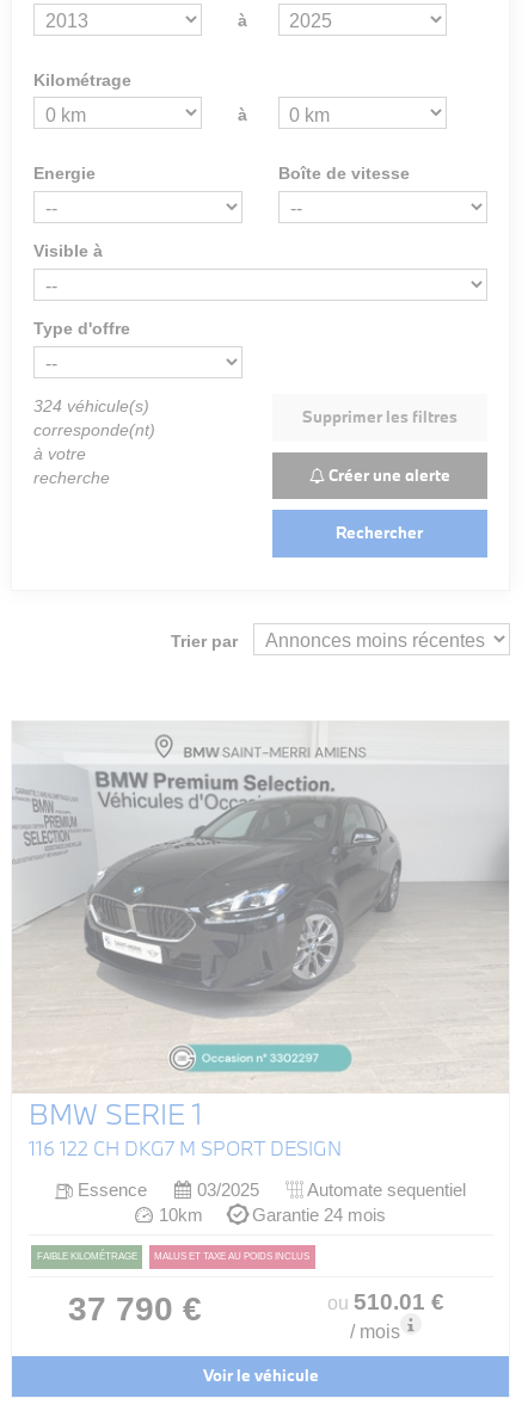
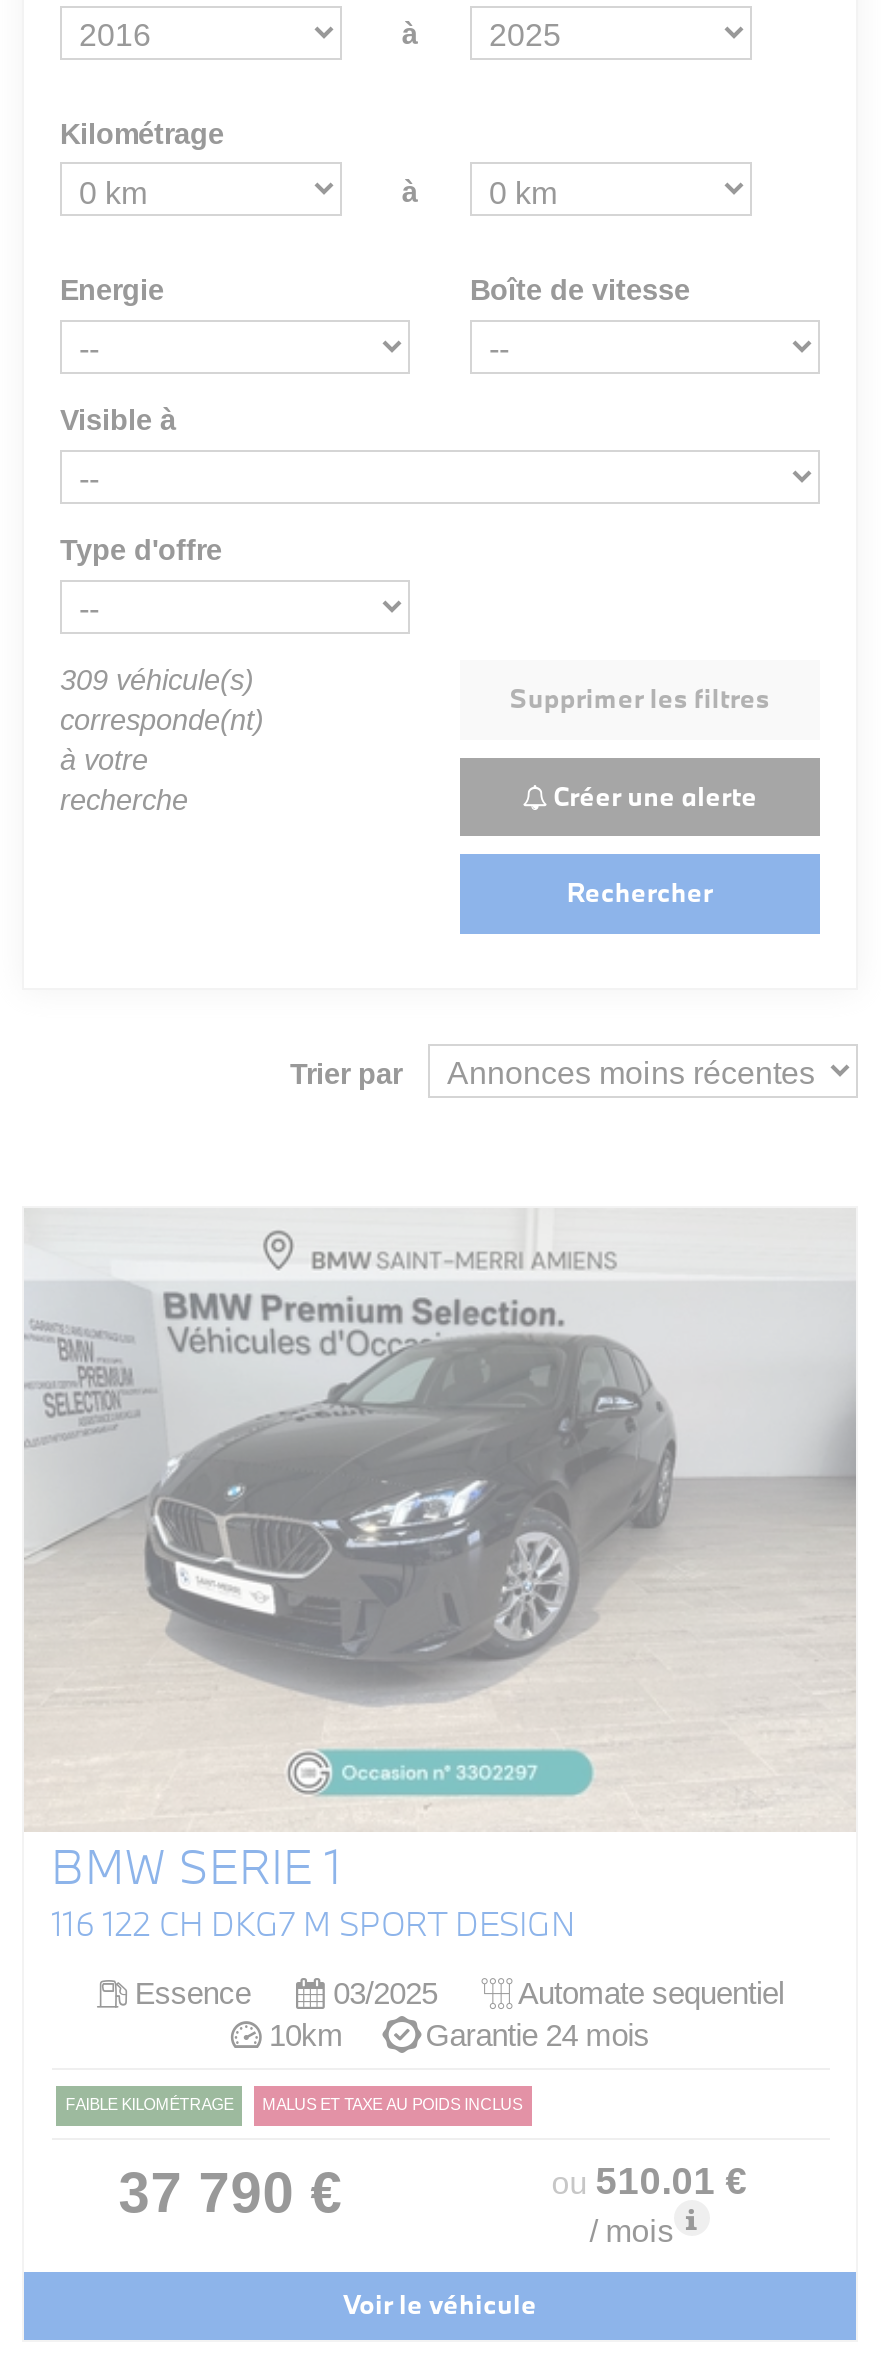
- 324 véhicule(s)
+ 309 véhicule(s)
